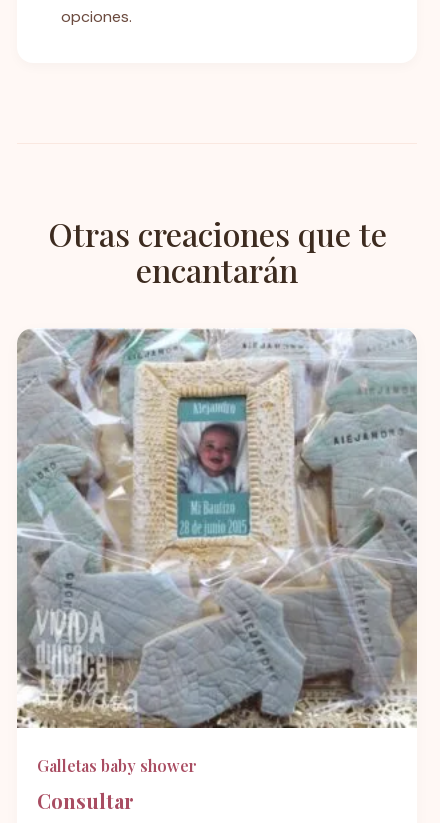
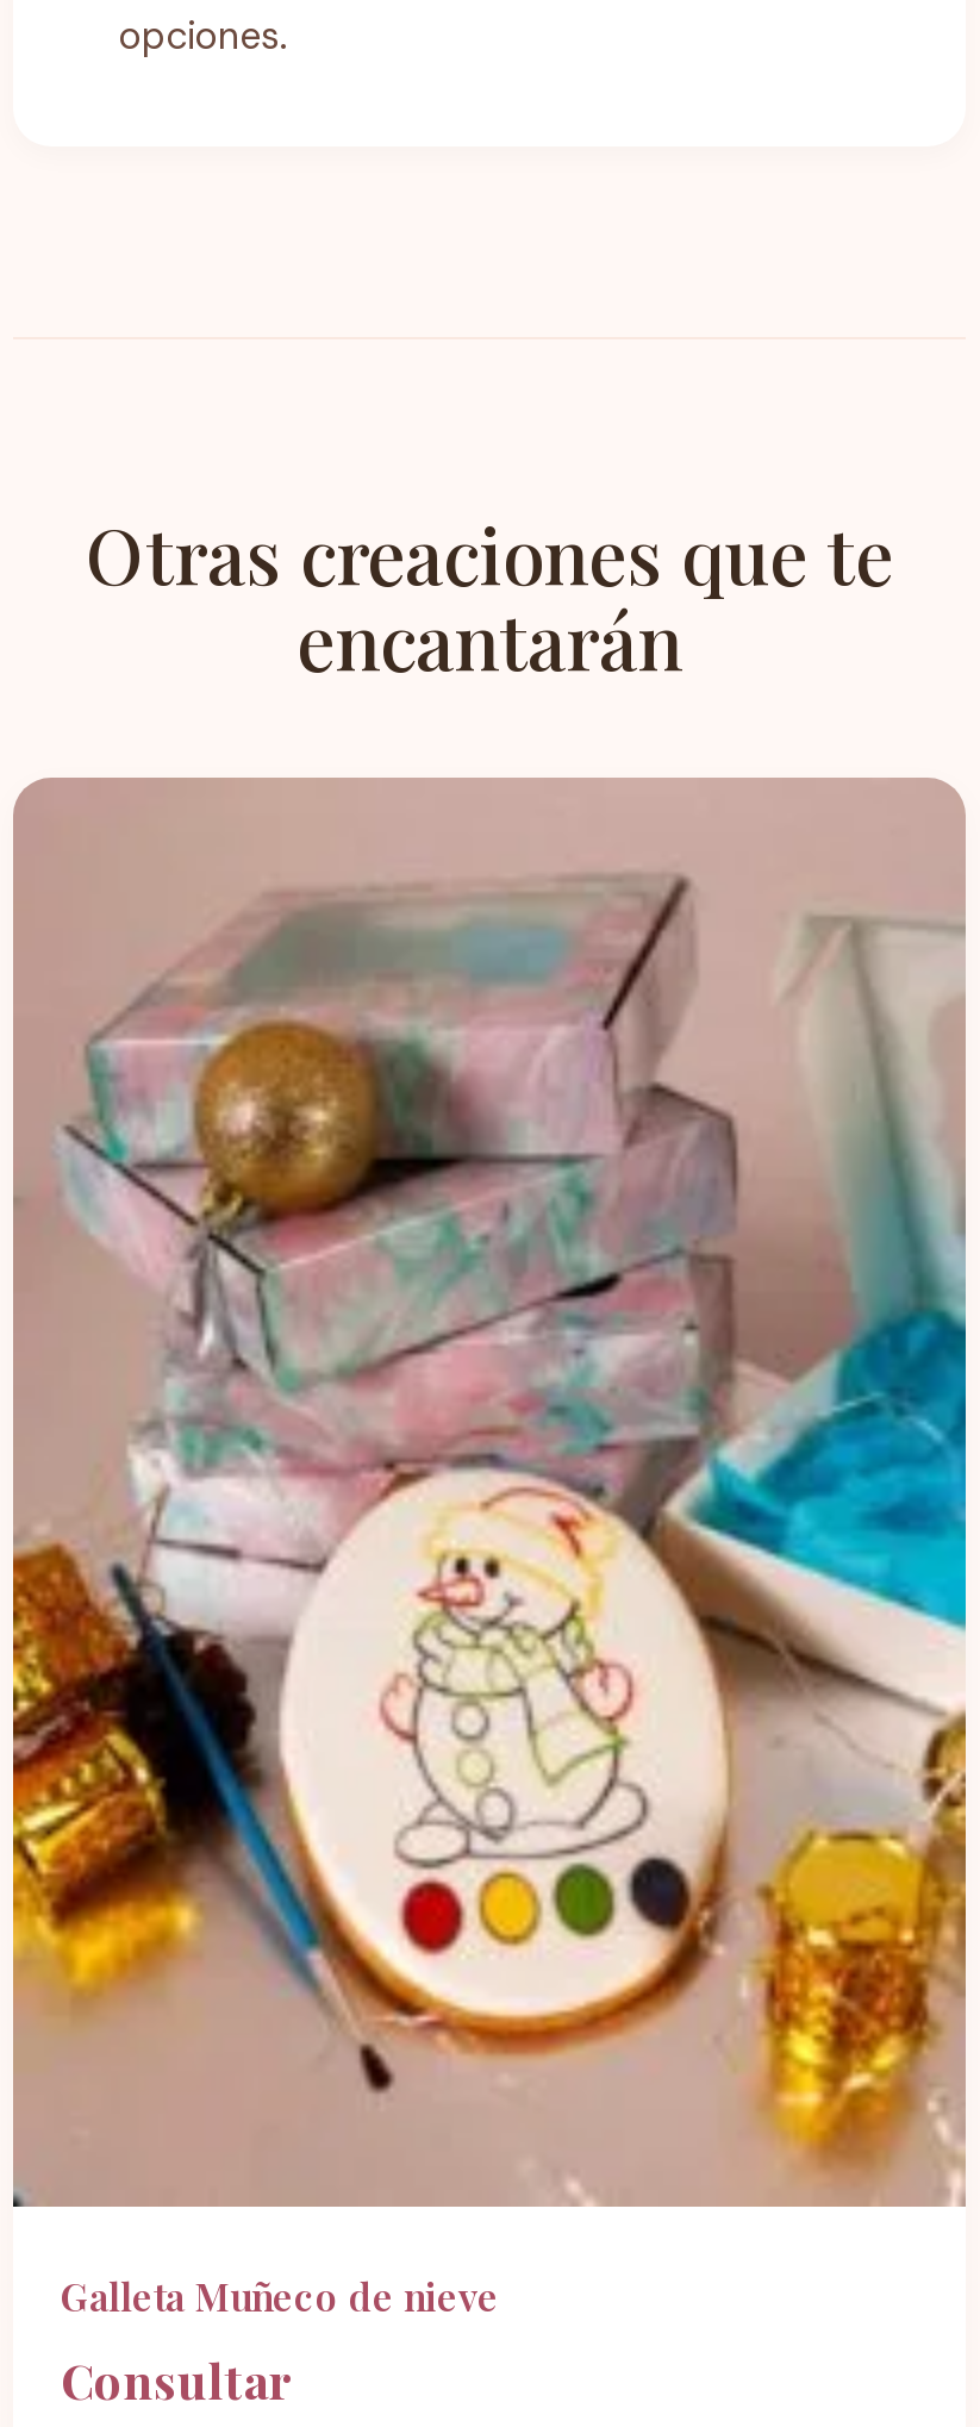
- [image]
- Galletas baby shower
+ [image]
+ Galleta Muñeco de nieve
